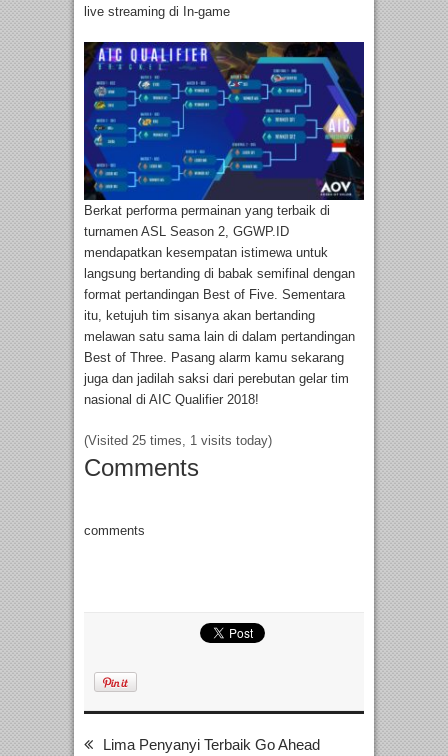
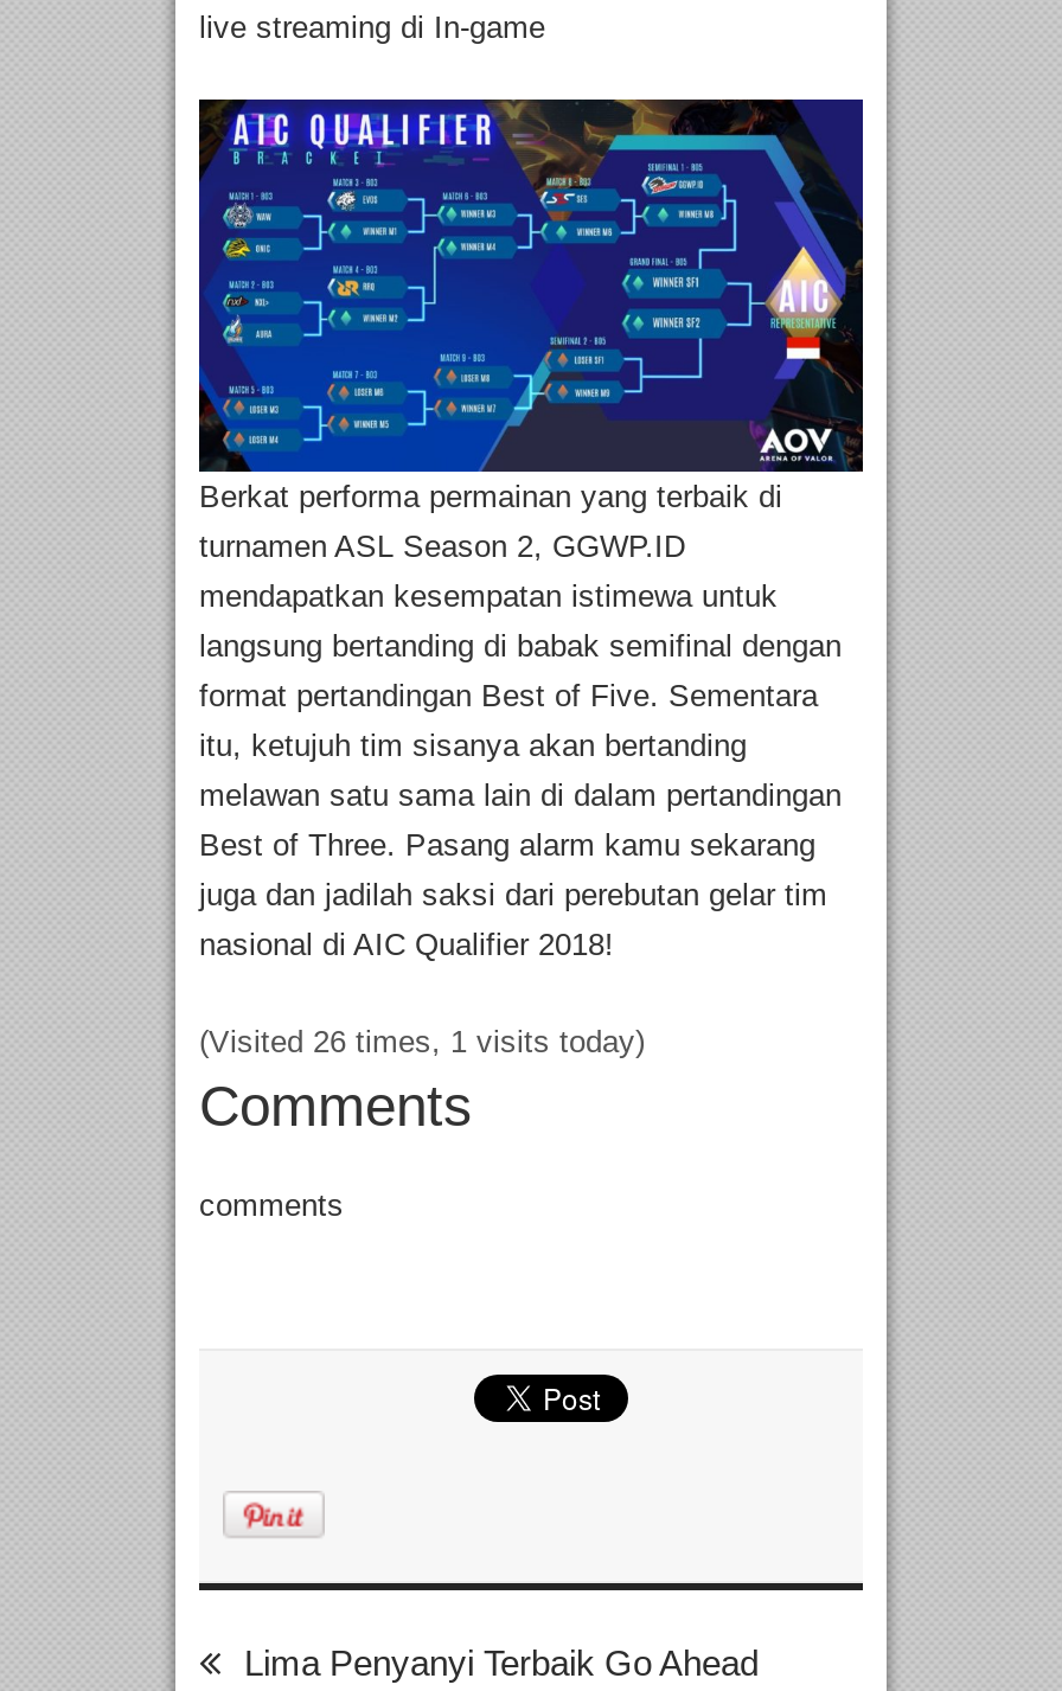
- (Visited 25 times, 1 visits today)
+ (Visited 26 times, 1 visits today)
